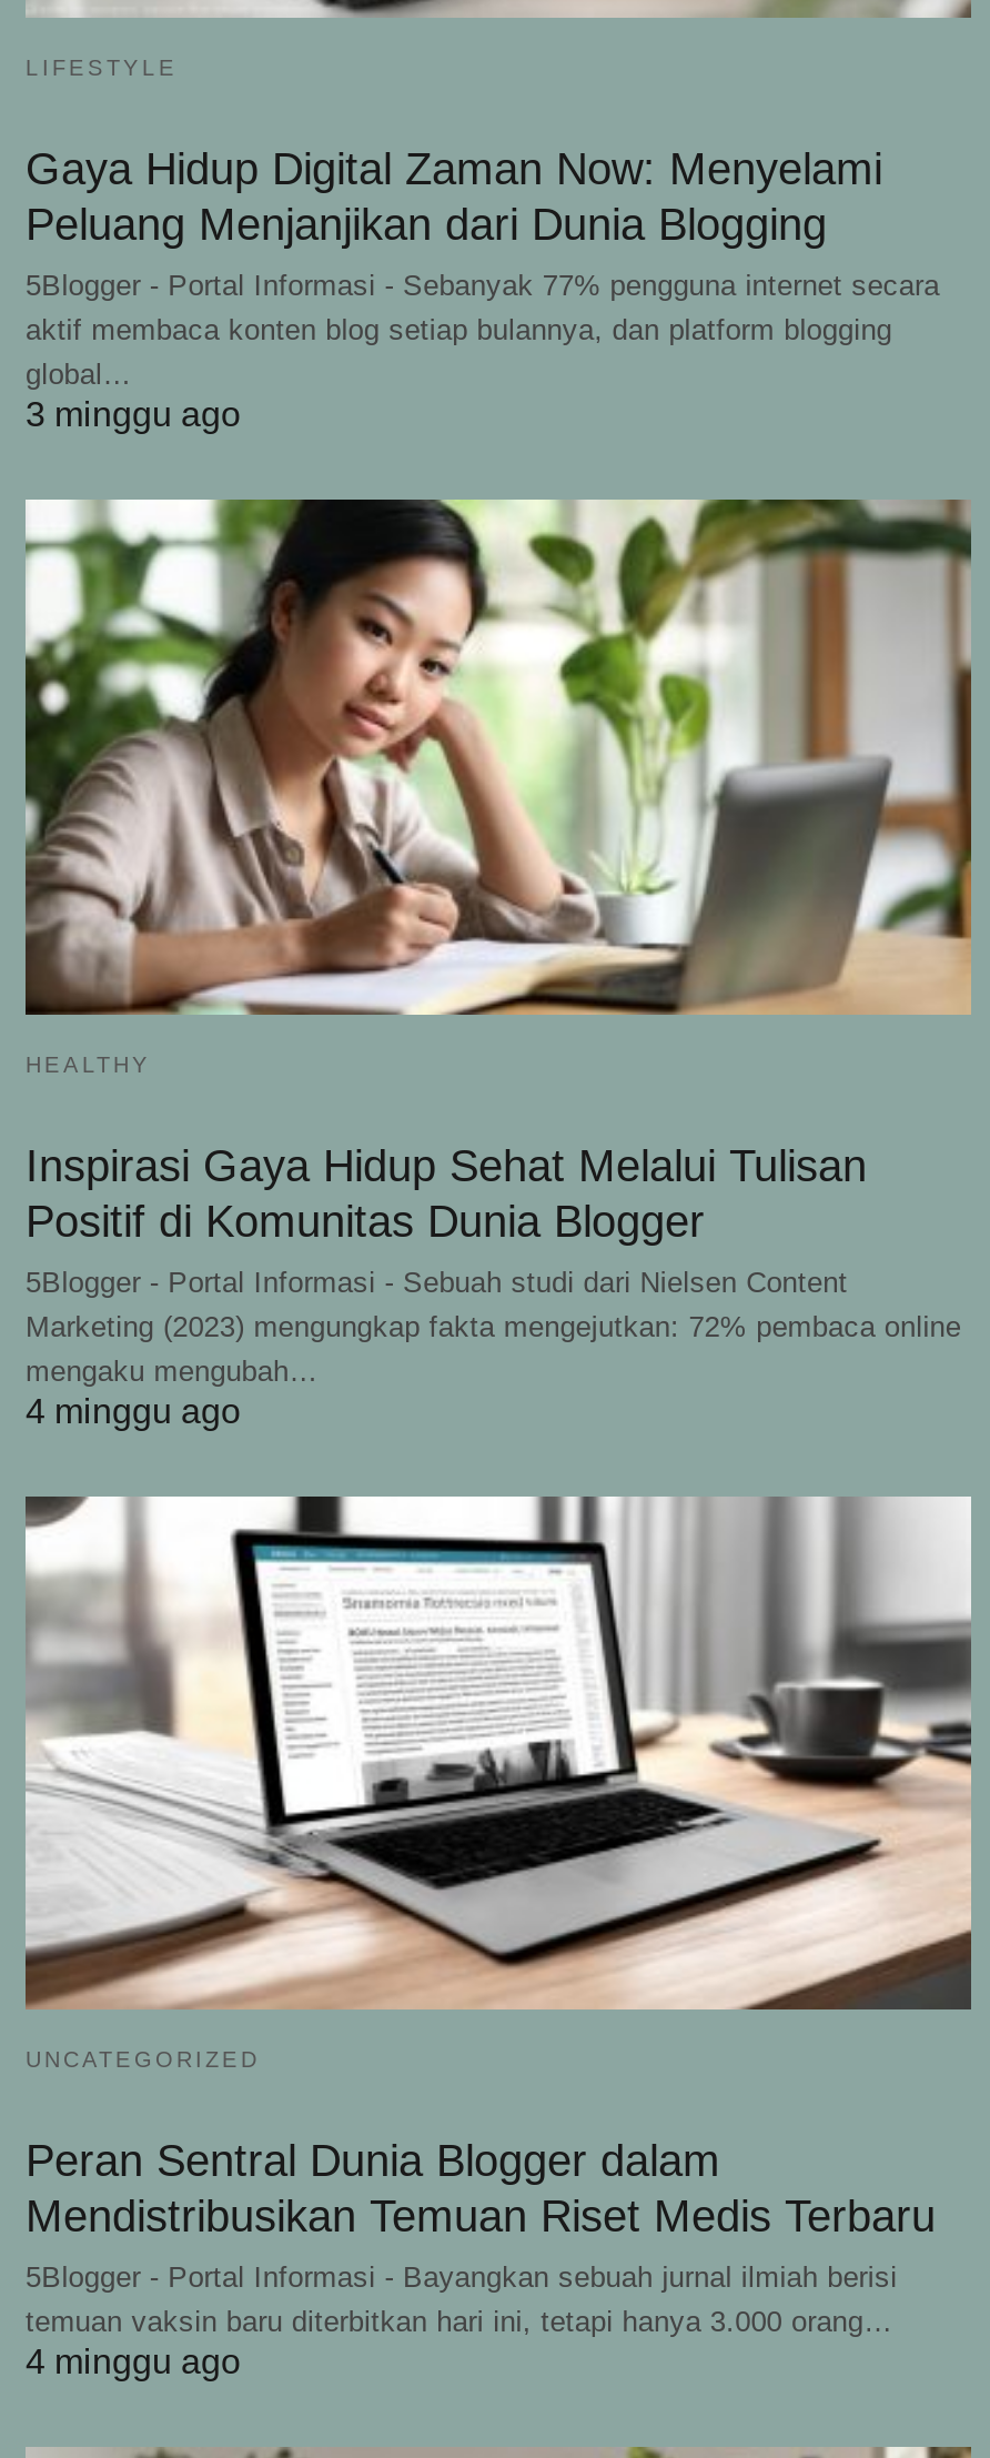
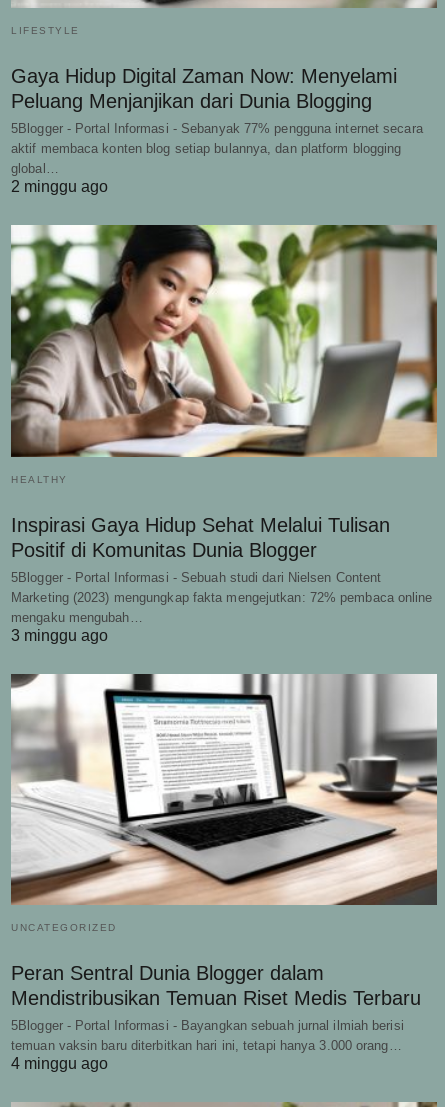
- 3 minggu ago
+ 2 minggu ago

- 4 minggu ago
+ 3 minggu ago
